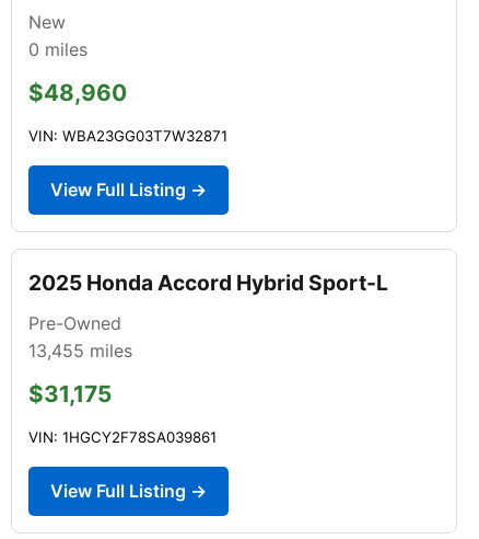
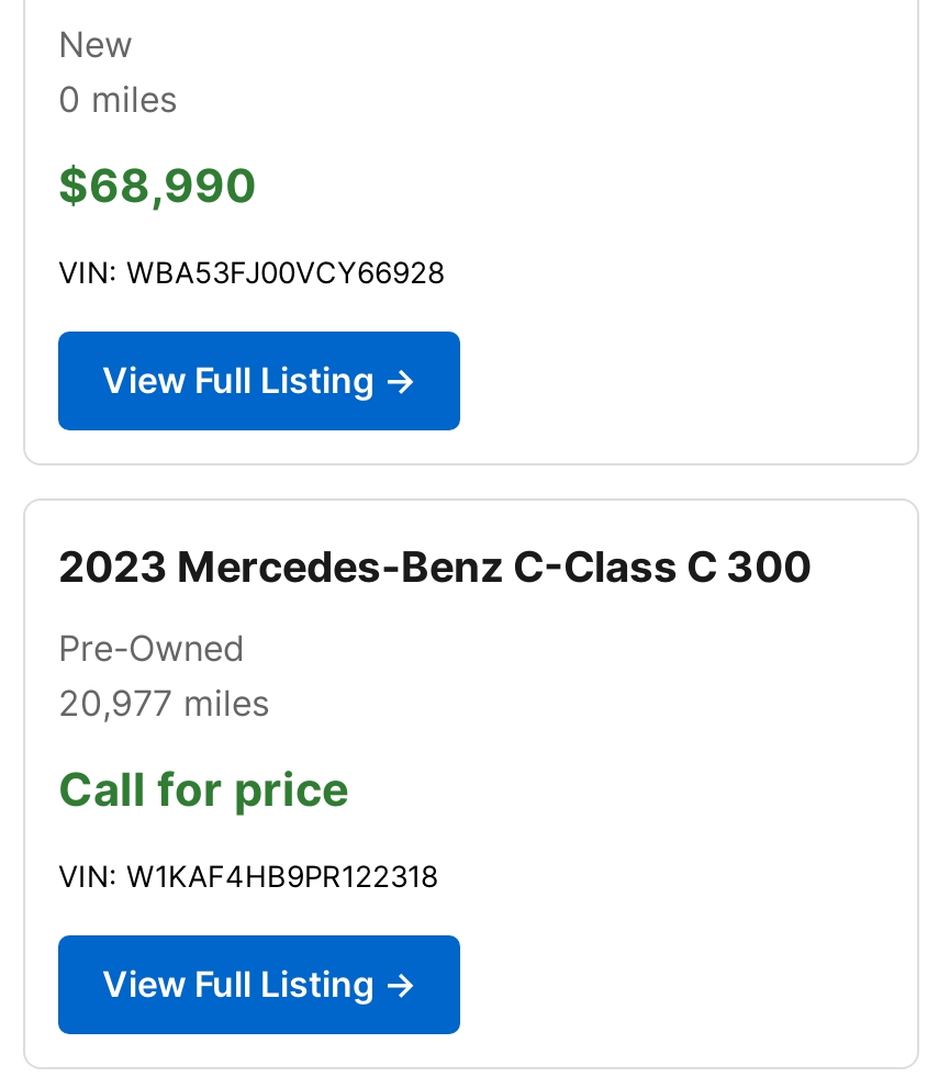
- $48,960
+ $68,990

- VIN: WBA23GG03T7W32871
+ VIN: WBA53FJ00VCY66928

- 2025 Honda Accord Hybrid Sport-L
+ 2023 Mercedes-Benz C-Class C 300

- 13,455 miles
+ 20,977 miles

- $31,175
+ Call for price

- VIN: 1HGCY2F78SA039861
+ VIN: W1KAF4HB9PR122318
